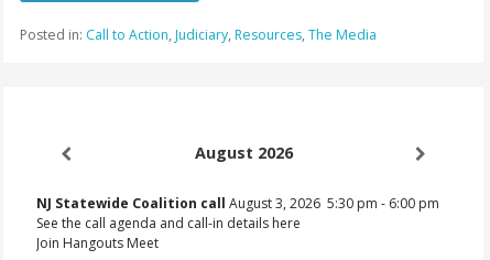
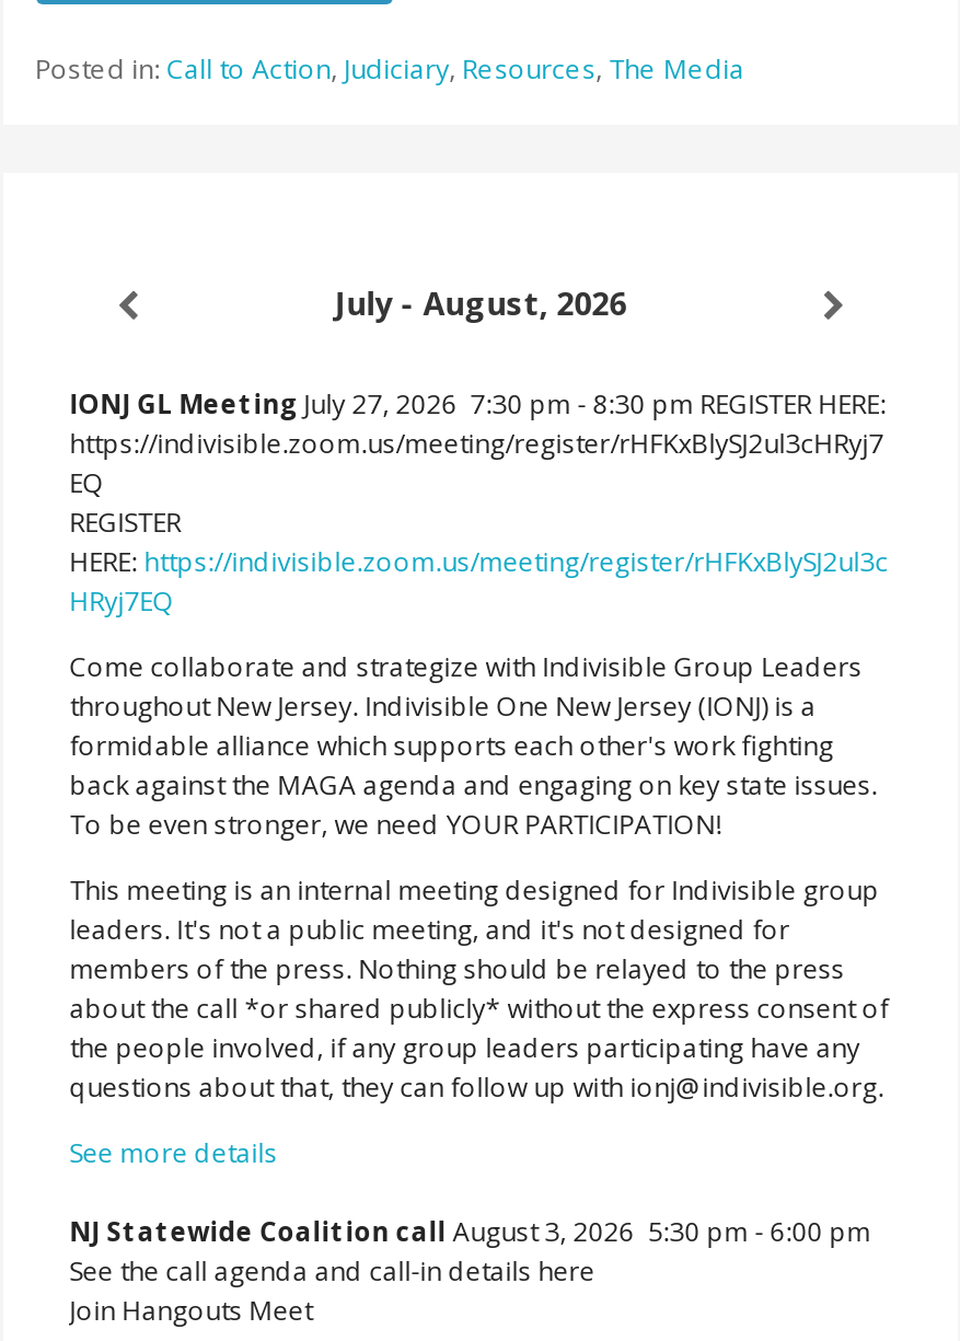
- August 2026
+ July - August, 2026
+ IONJ GL Meeting July 27, 2026 7:30 pm - 8:30 pm REGISTER HERE:
+ https://indivisible.zoom.us/meeting/register/rHFKxBlySJ2ul3cHRyj7
+ EQ
+ REGISTER
+ HERE: https://indivisible.zoom.us/meeting/register/rHFKxBlySJ2ul3c
+ HRyj7EQ
+ Come collaborate and strategize with Indivisible Group Leaders
+ throughout New Jersey. Indivisible One New Jersey (IONJ) is a
+ formidable alliance which supports each other's work fighting
+ back against the MAGA agenda and engaging on key state issues.
+ To be even stronger, we need YOUR PARTICIPATION!
+ This meeting is an internal meeting designed for Indivisible group
+ leaders. It's not a public meeting, and it's not designed for
+ members of the press. Nothing should be relayed to the press
+ about the call *or shared publicly* without the express consent of
+ the people involved, if any group leaders participating have any
+ questions about that, they can follow up with ionj@indivisible.org.
+ See more details
